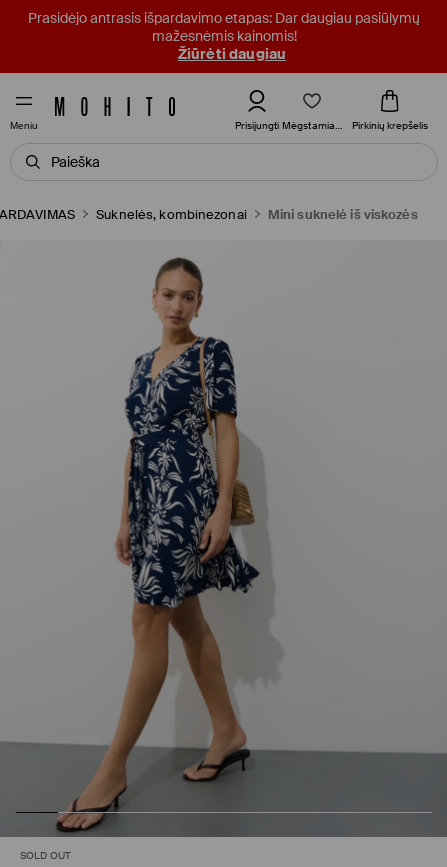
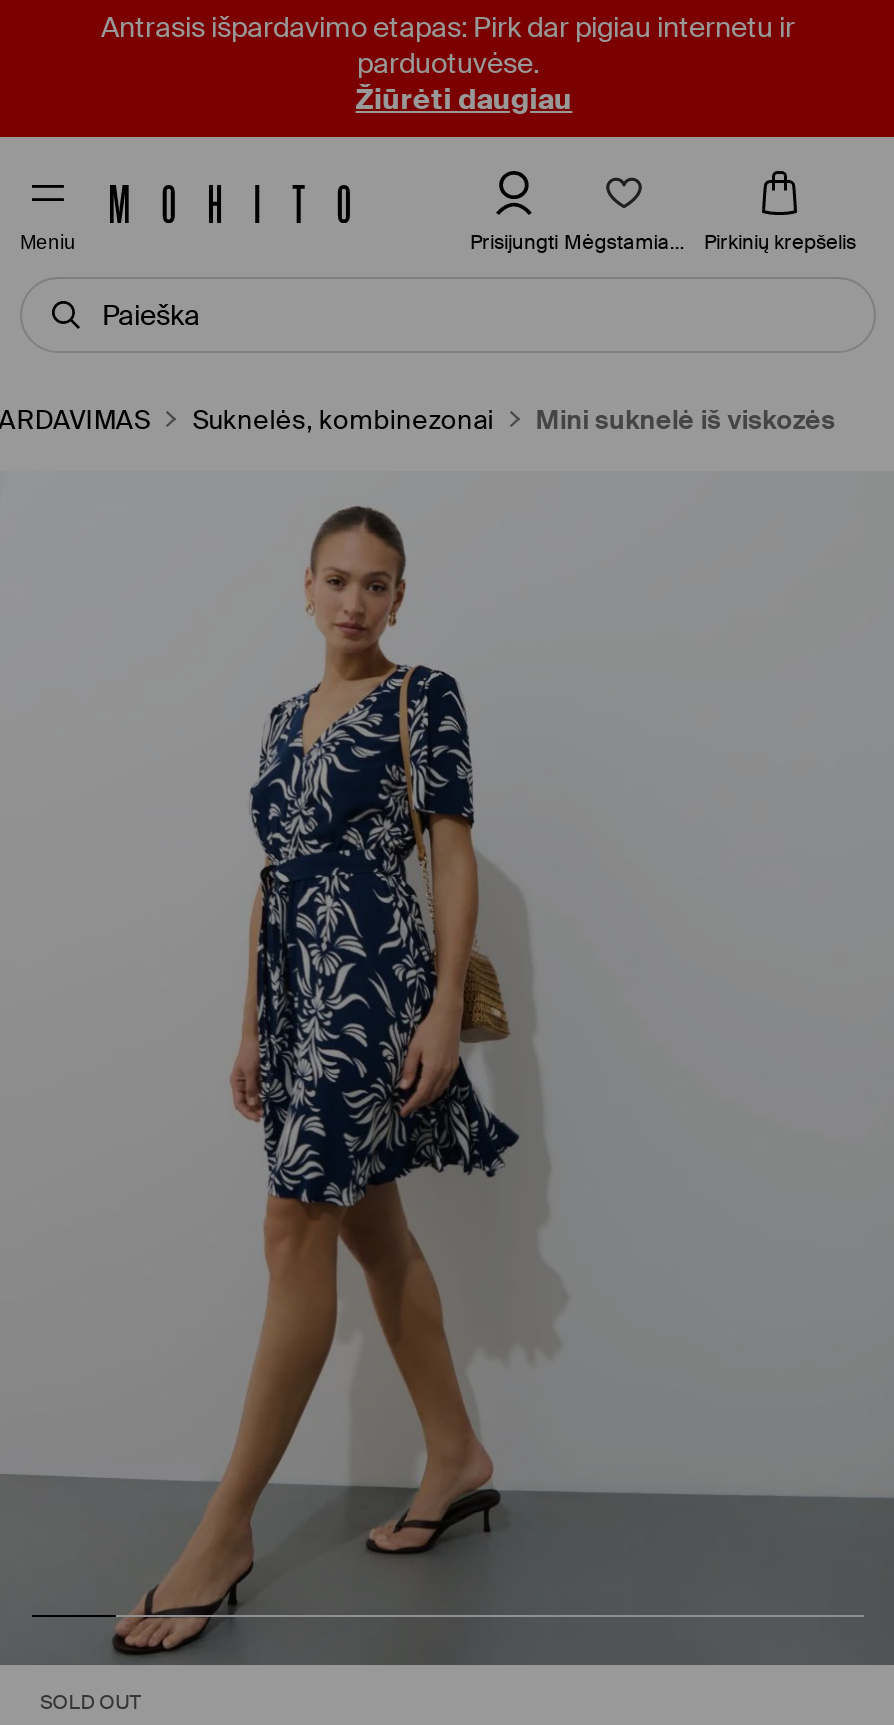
- Prasidėjo antrasis išpardavimo etapas: Dar daugiau pasiūlymų
- mažesnėmis kainomis!
+ Antrasis išpardavimo etapas: Pirk dar pigiau internetu ir
+ parduotuvėse.
